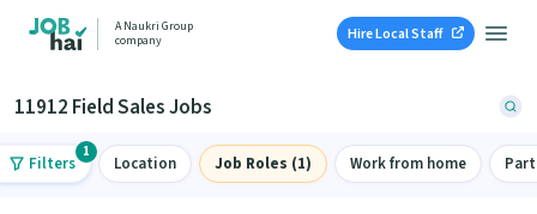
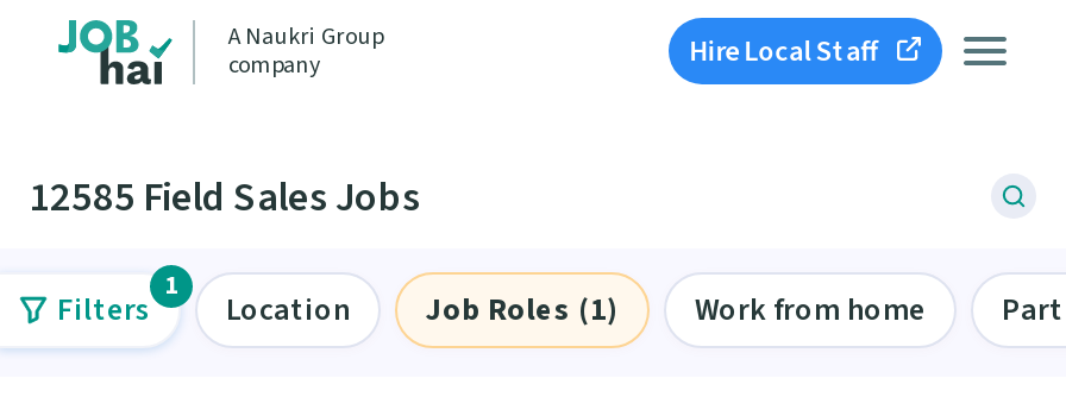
- 11912 Field Sales Jobs
+ 12585 Field Sales Jobs
